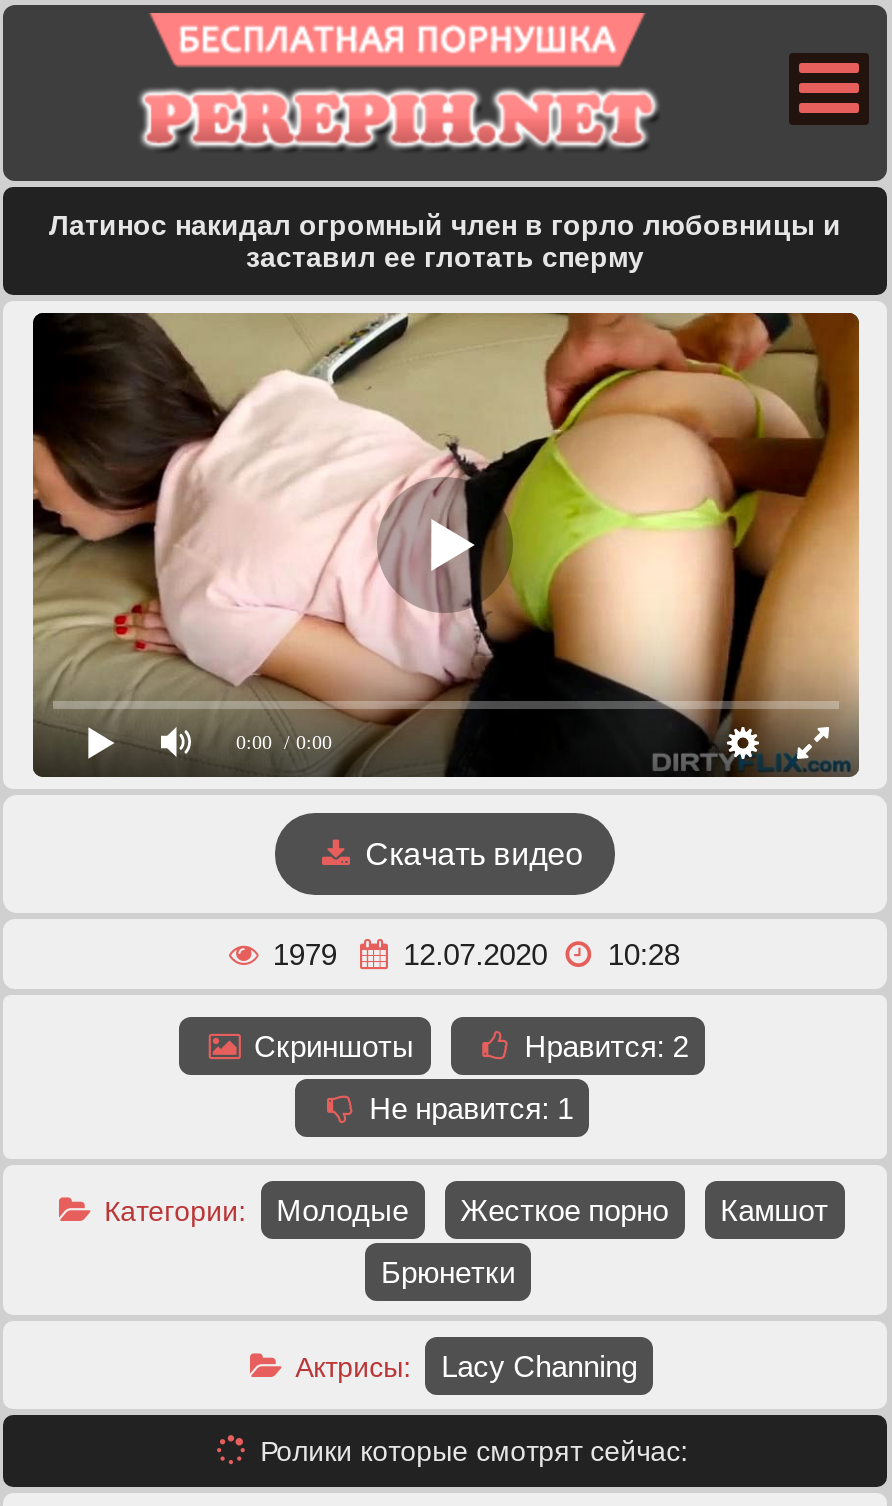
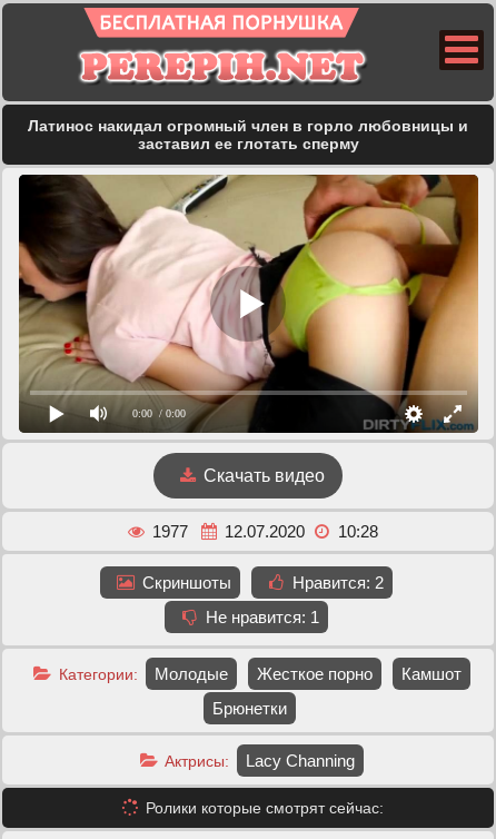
- 1979 12.07.2020 10:28
+ 1977 12.07.2020 10:28
